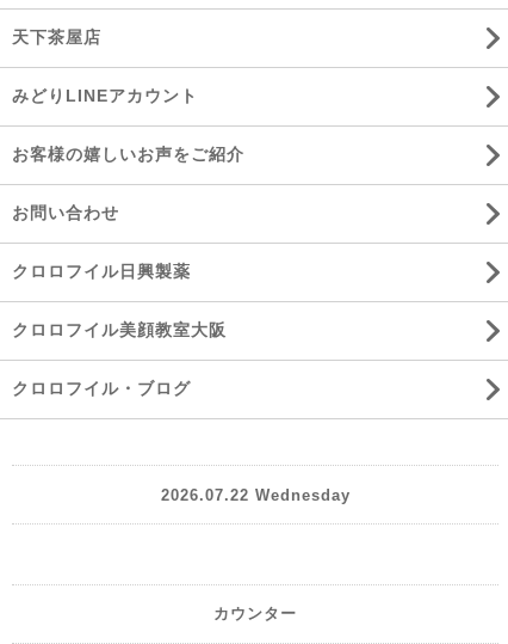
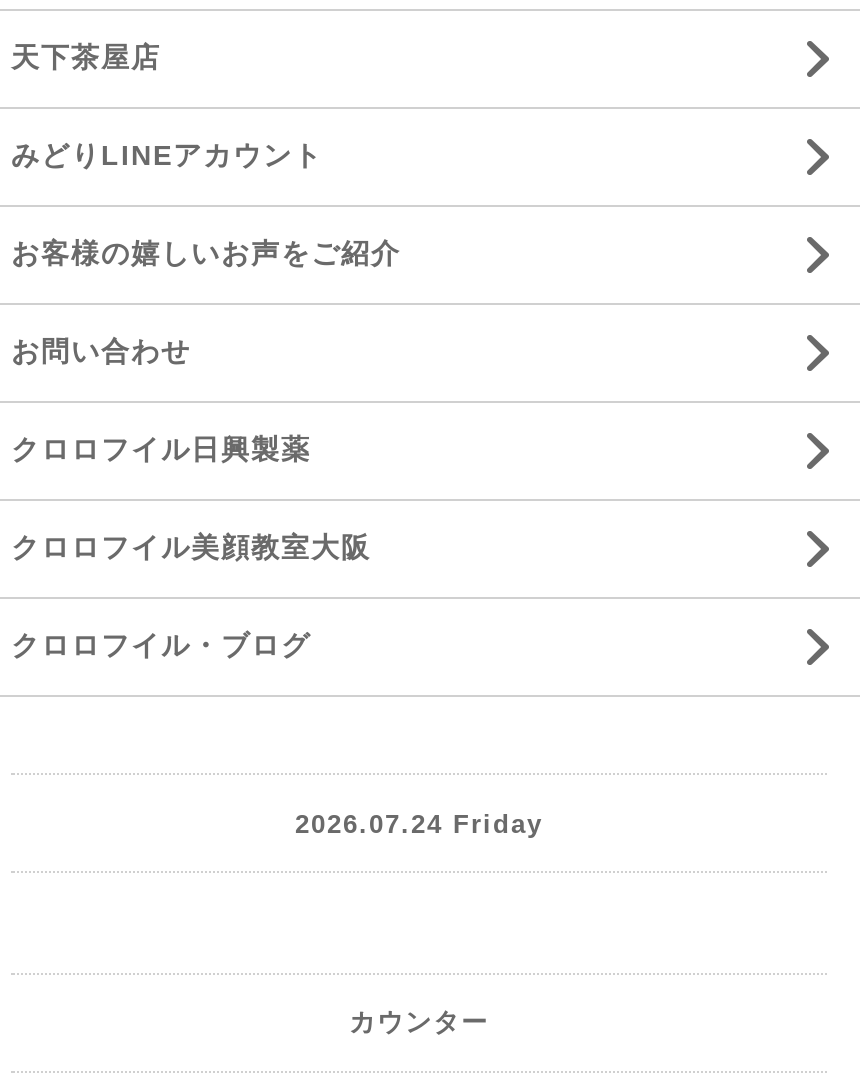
- 2026.07.22 Wednesday
+ 2026.07.24 Friday
